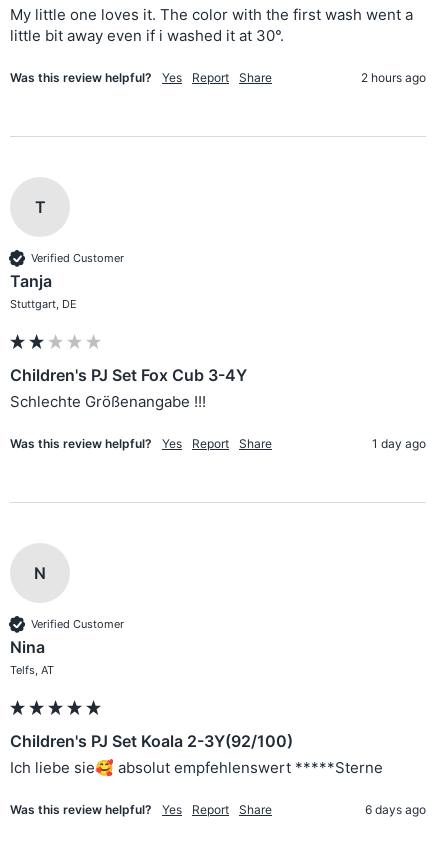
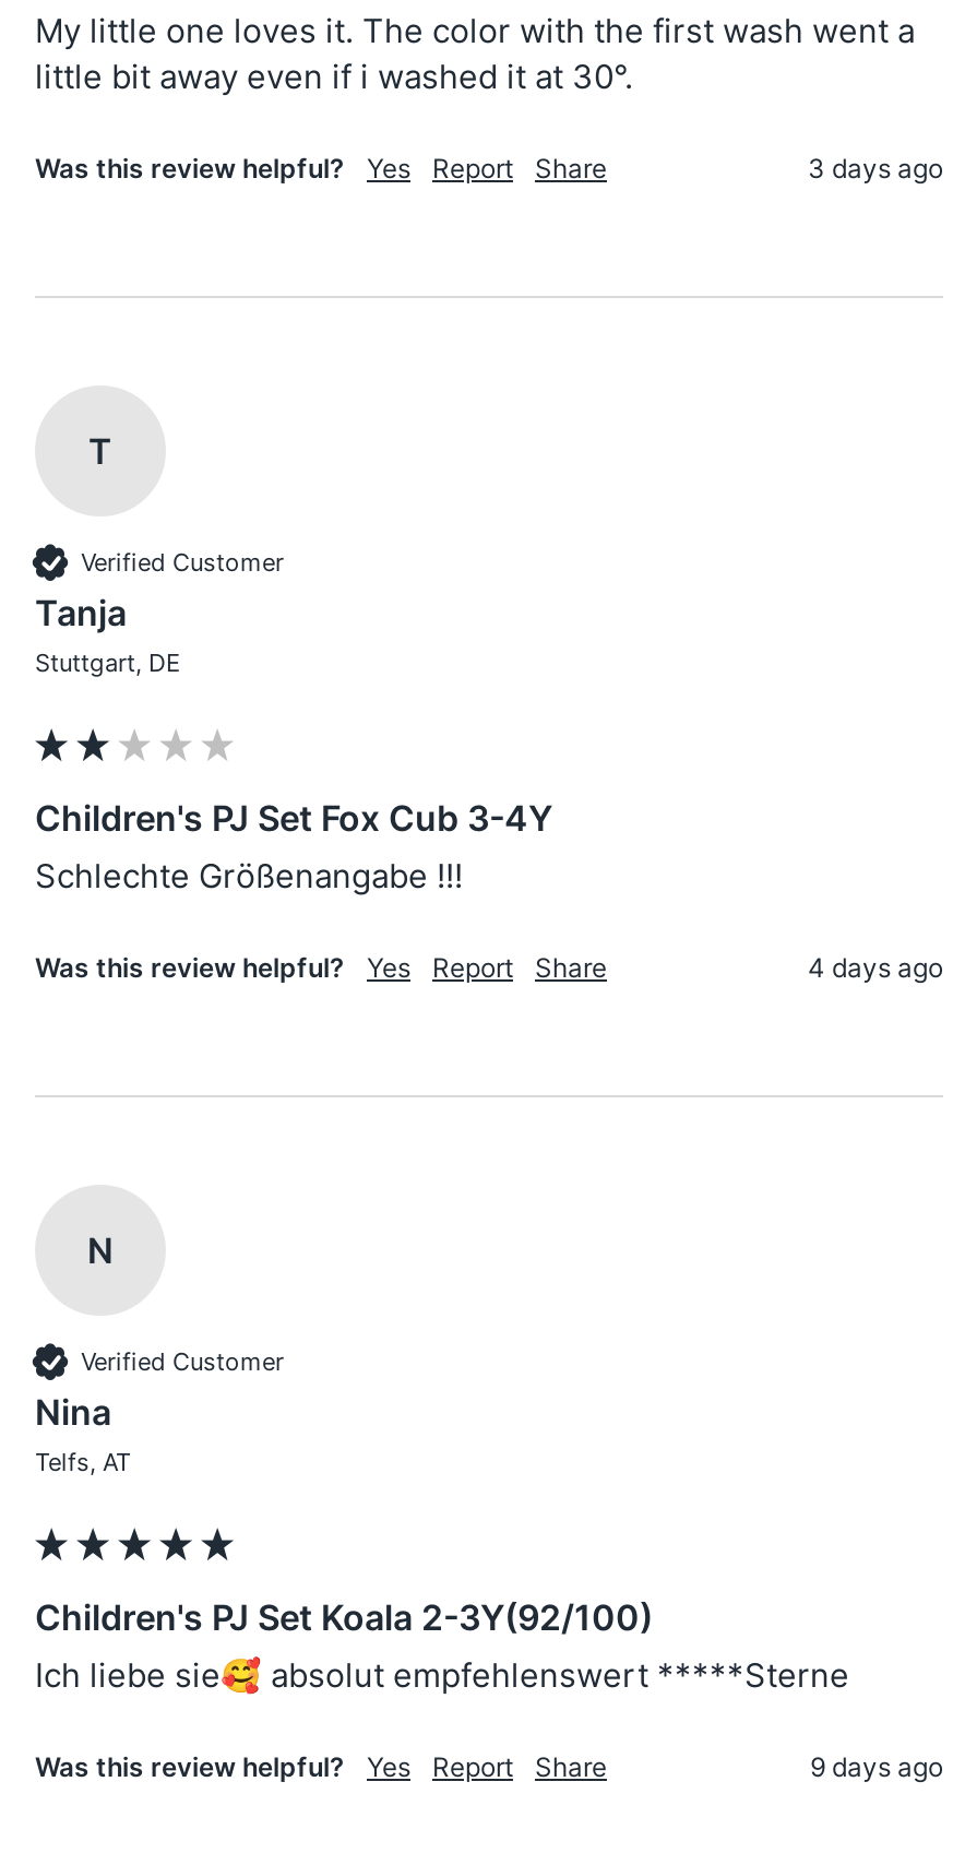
- 2 hours ago
+ 3 days ago

- 1 day ago
+ 4 days ago

- 6 days ago
+ 9 days ago
